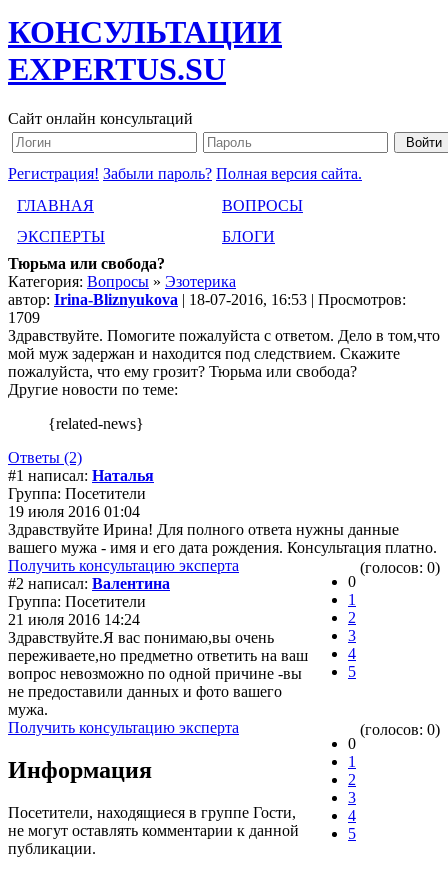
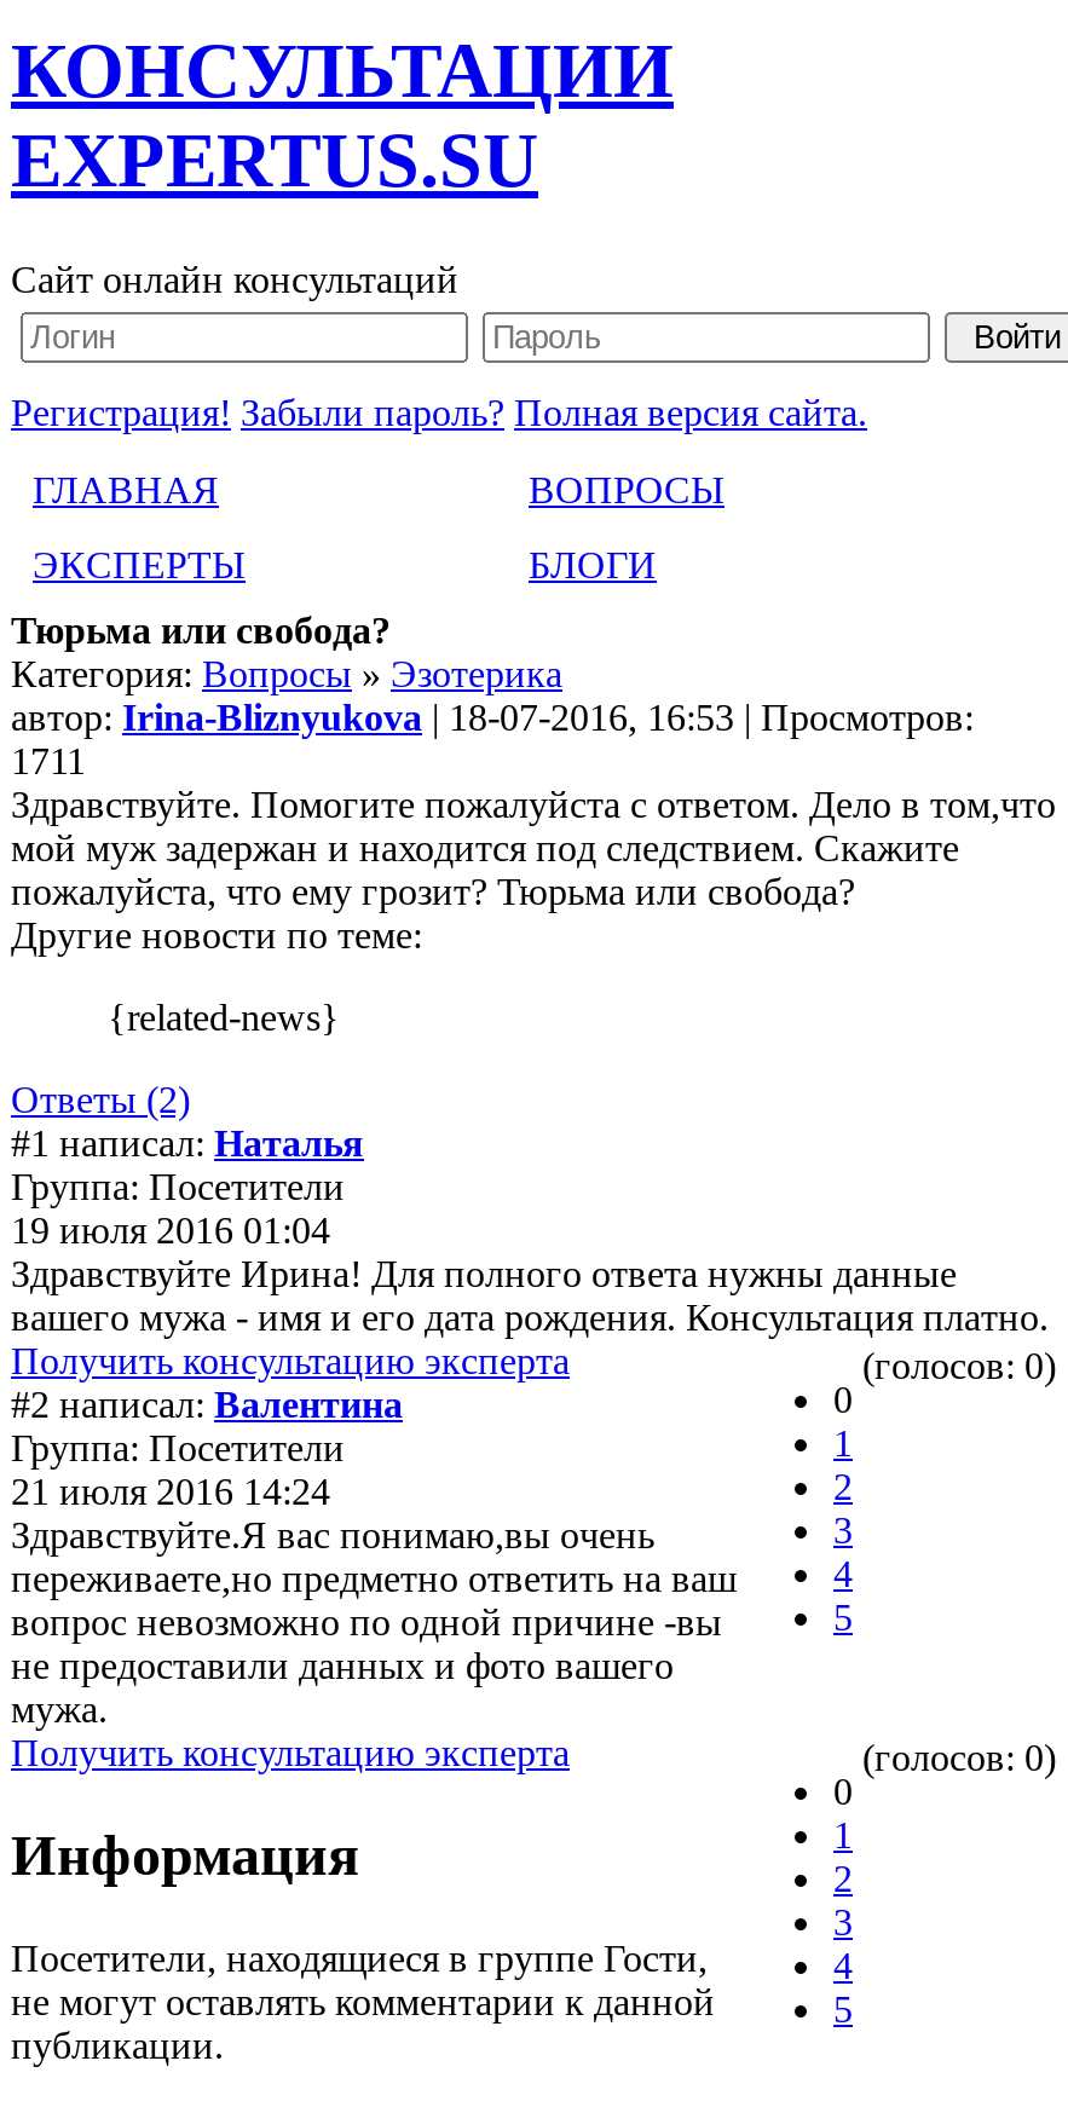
- 1709
+ 1711
